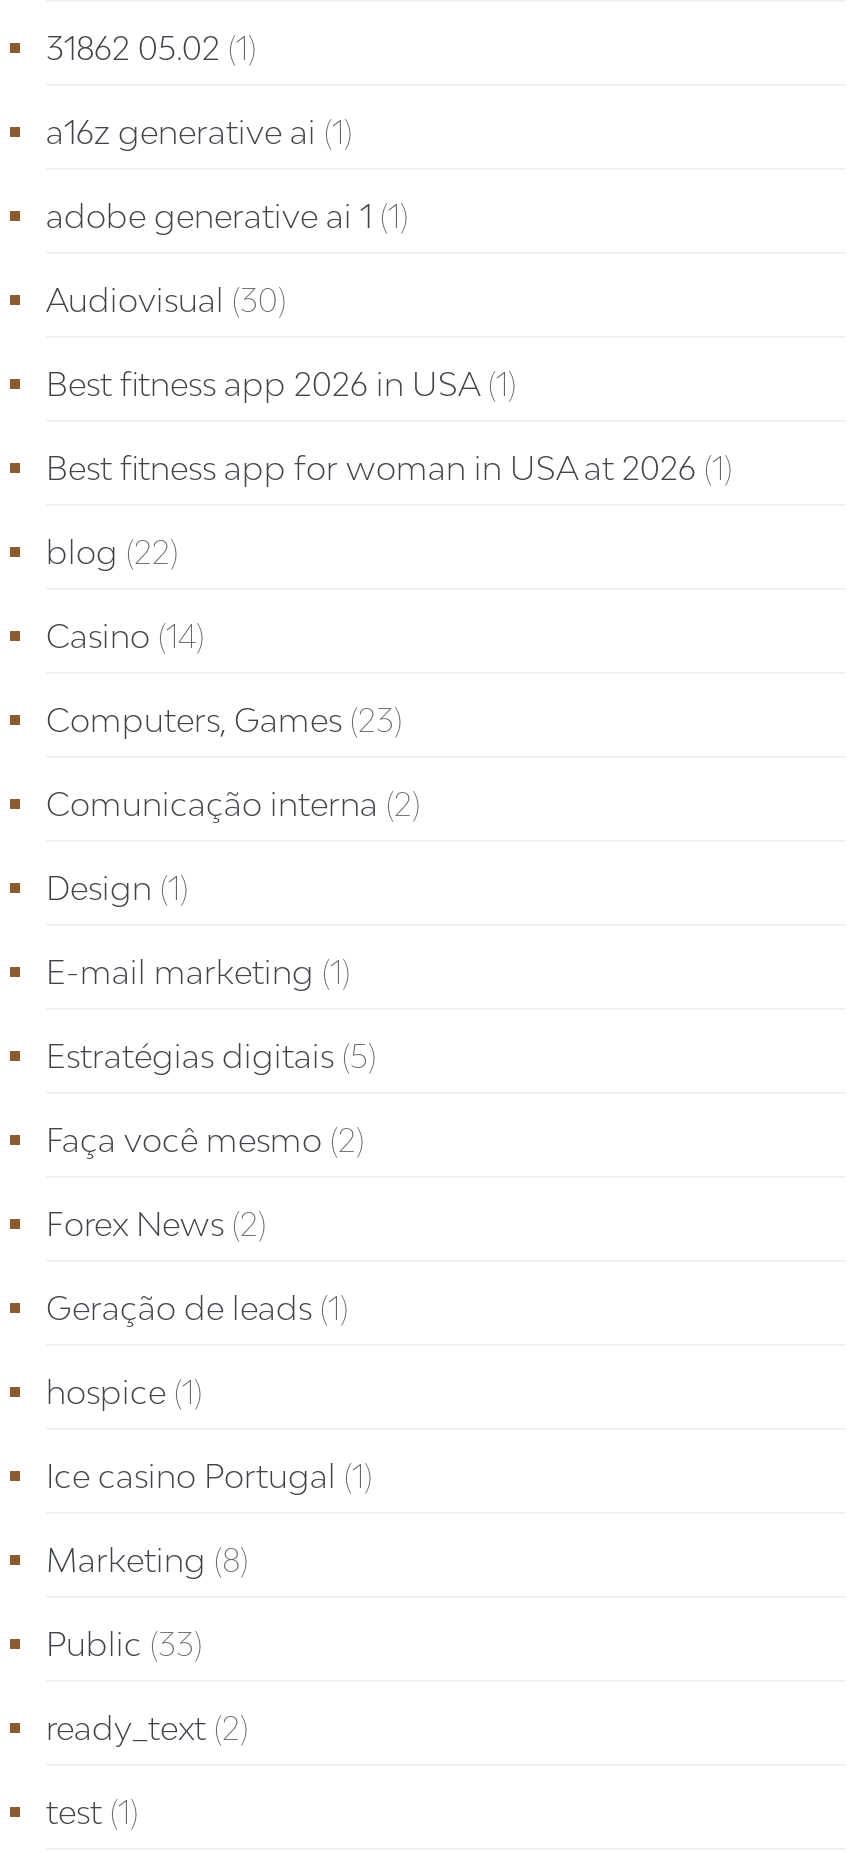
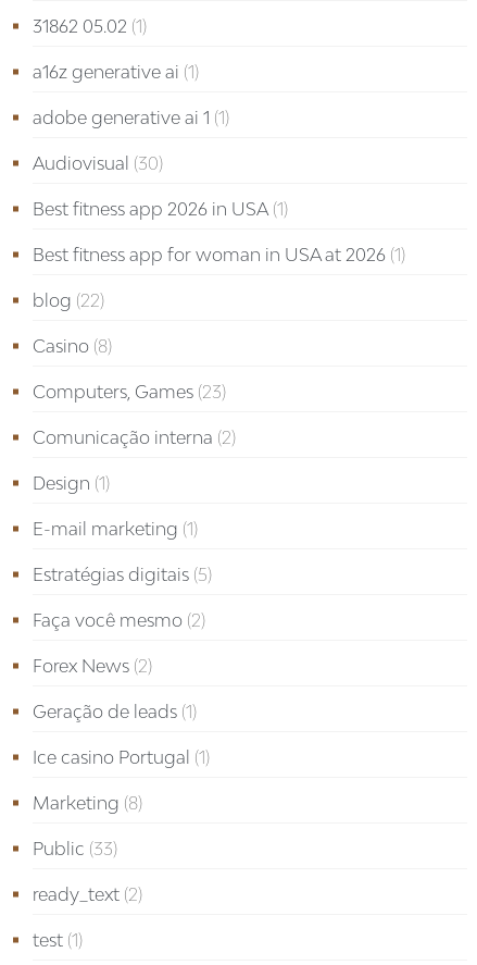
- Casino (14)
+ Casino (8)

- hospice (1)
